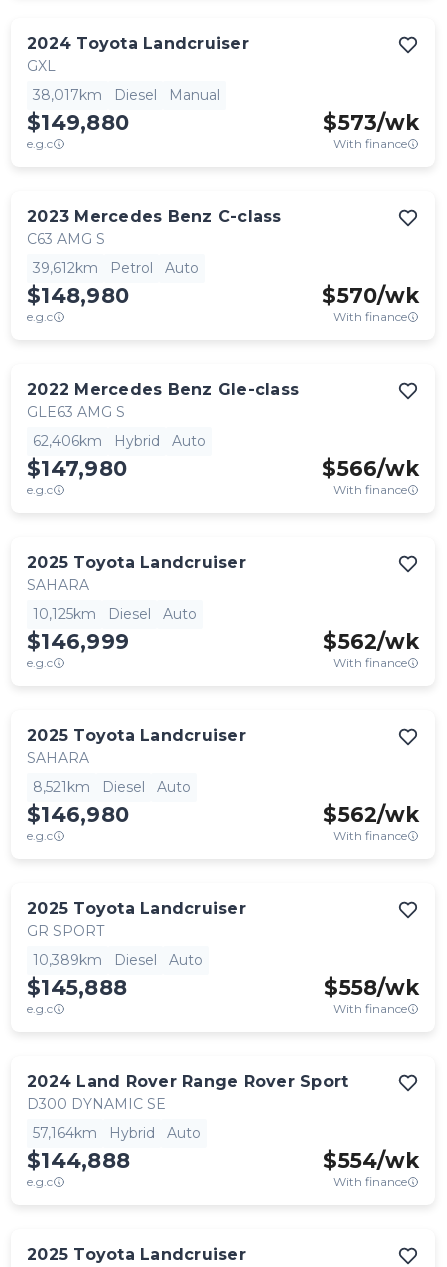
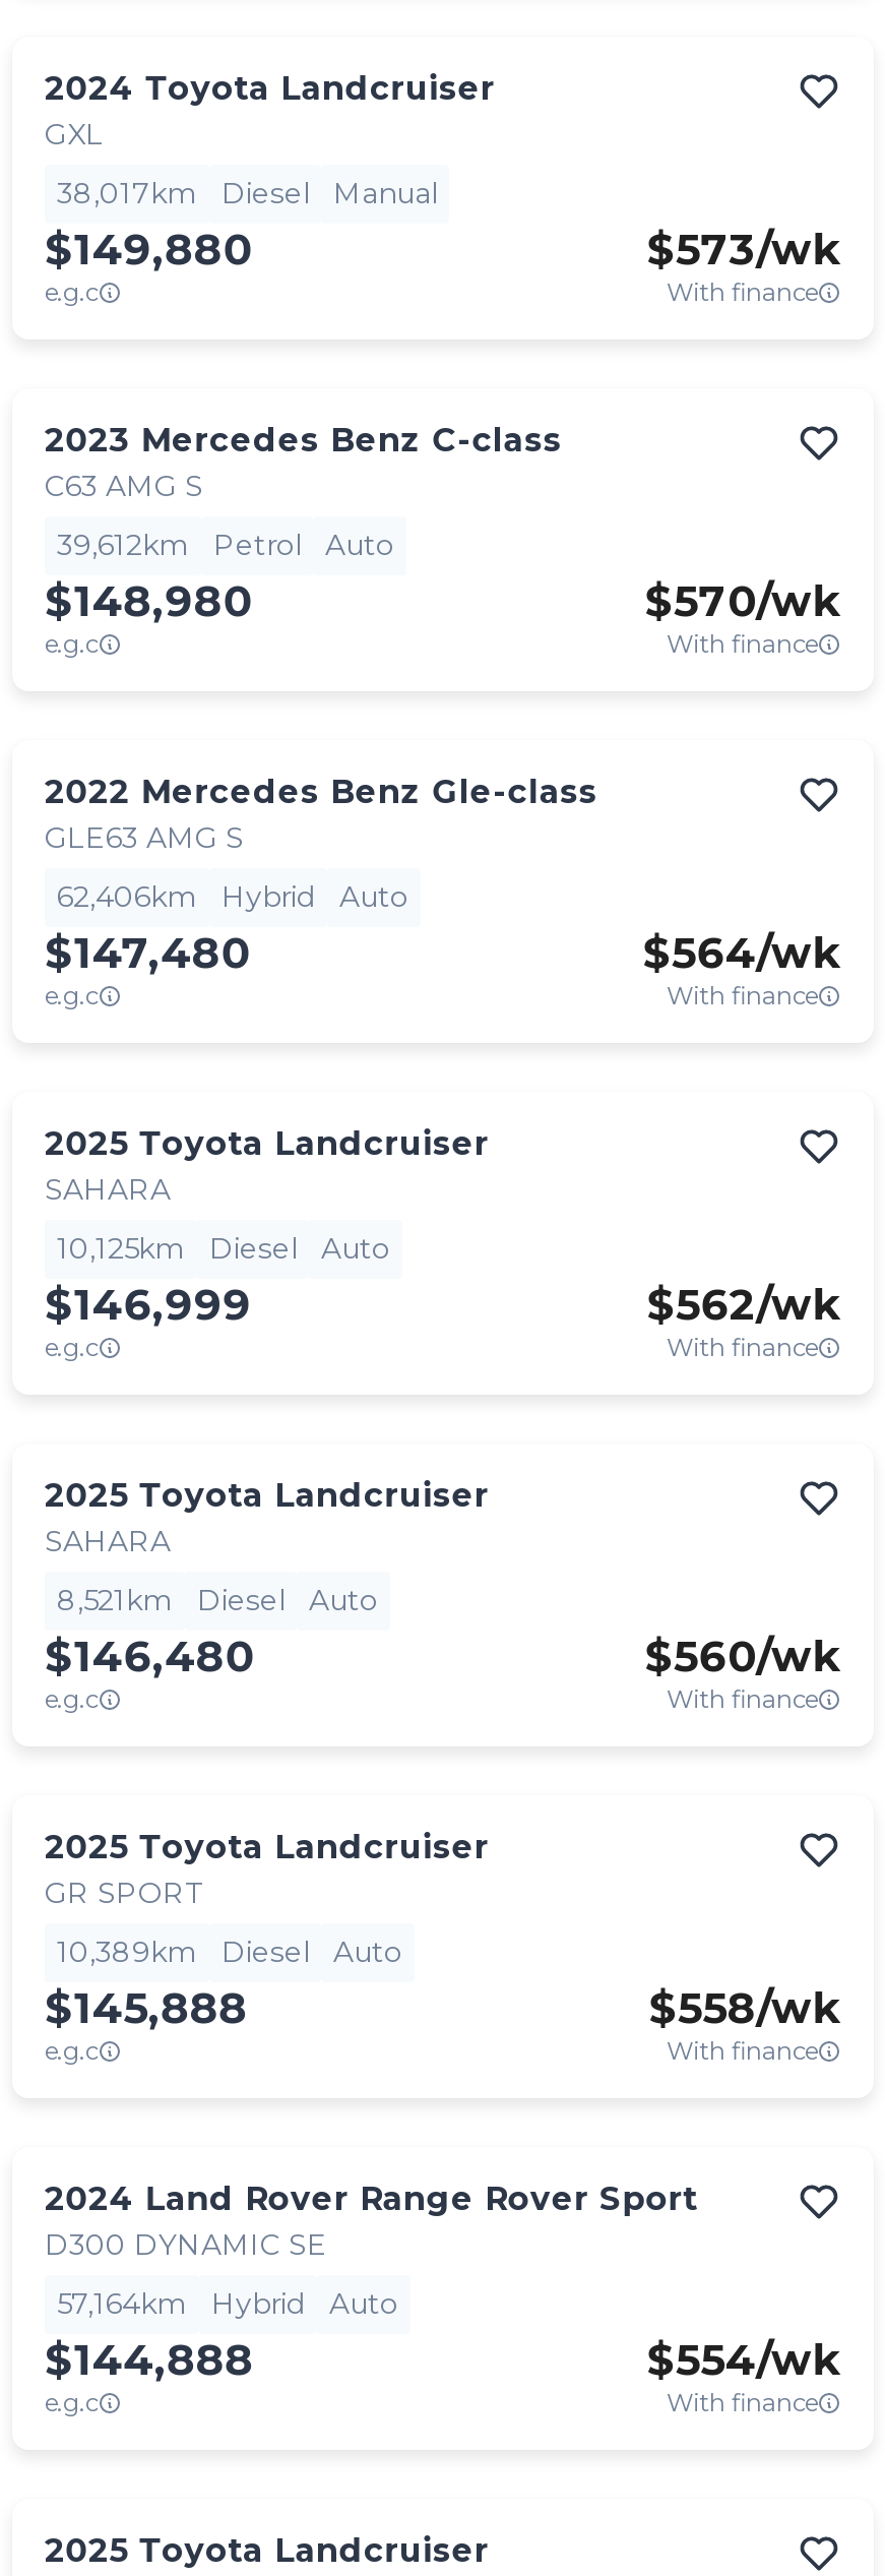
- $147,980
+ $147,480

- $566/wk
+ $564/wk

- $146,980
+ $146,480

- $562/wk
+ $560/wk
